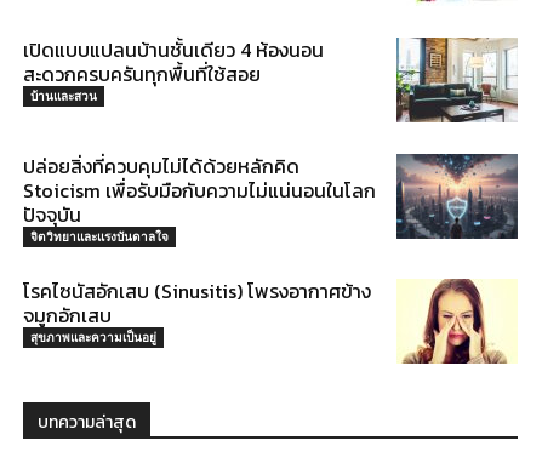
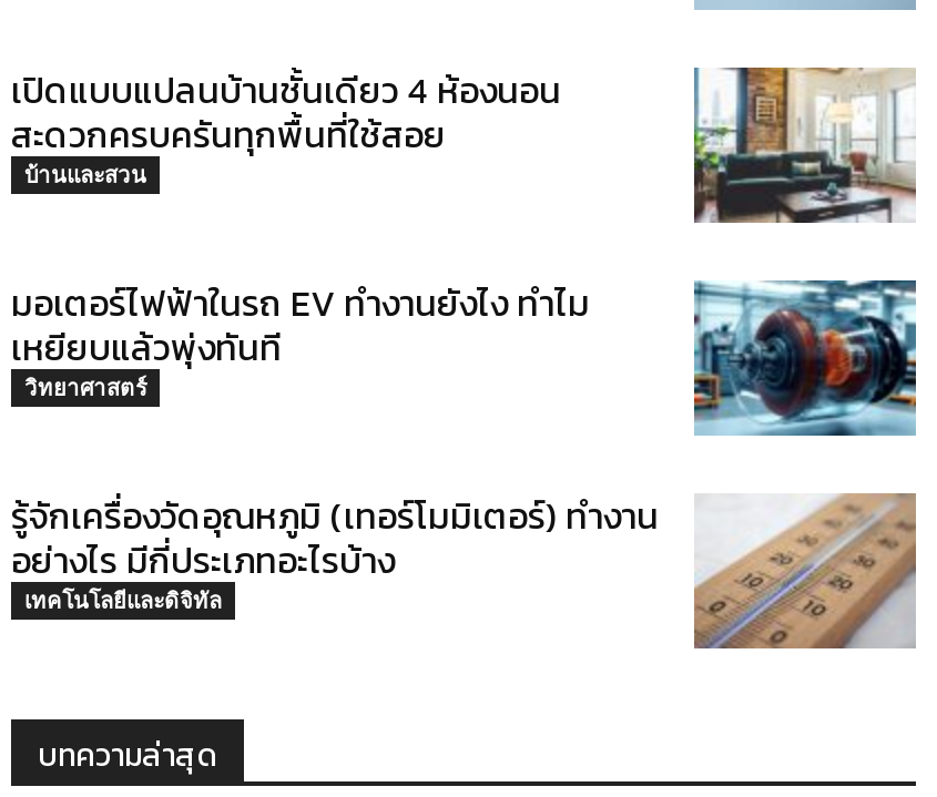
- ปล่อยสิ่งที่ควบคุมไม่ได้ด้วยหลักคิด
- Stoicism เพื่อรับมือกับความไม่แน่นอนในโลก
- ปัจจุบัน
- จิตวิทยาและแรงบันดาลใจ
+ มอเตอร์ไฟฟ้าในรถ EV ทำงานยังไง ทำไม
+ เหยียบแล้วพุ่งทันที
+ วิทยาศาสตร์

- [image]
+ [image]

- [image]
- โรคไซนัสอักเสบ (Sinusitis) โพรงอากาศข้าง
- จมูกอักเสบ
- สุขภาพและความเป็นอยู่
+ [image]
+ รู้จักเครื่องวัดอุณหภูมิ (เทอร์โมมิเตอร์) ทำงาน
+ อย่างไร มีกี่ประเภทอะไรบ้าง
+ เทคโนโลยีและดิจิทัล
